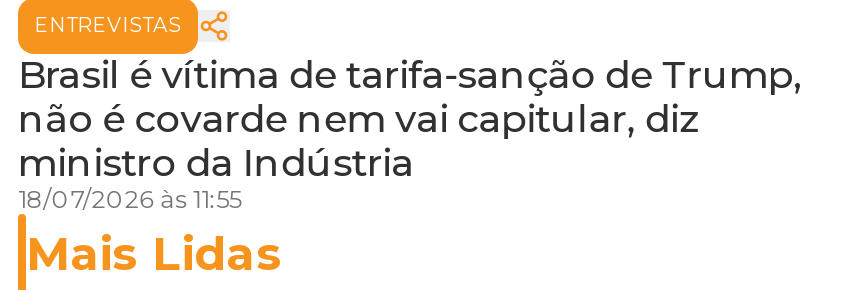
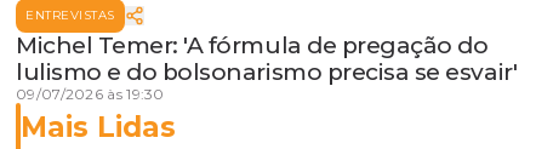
- Brasil é vítima de tarifa-sanção de Trump,
- não é covarde nem vai capitular, diz
- ministro da Indústria
- 18/07/2026 às 11:55
+ Michel Temer: 'A fórmula de pregação do
+ lulismo e do bolsonarismo precisa se esvair'
+ 09/07/2026 às 19:30
